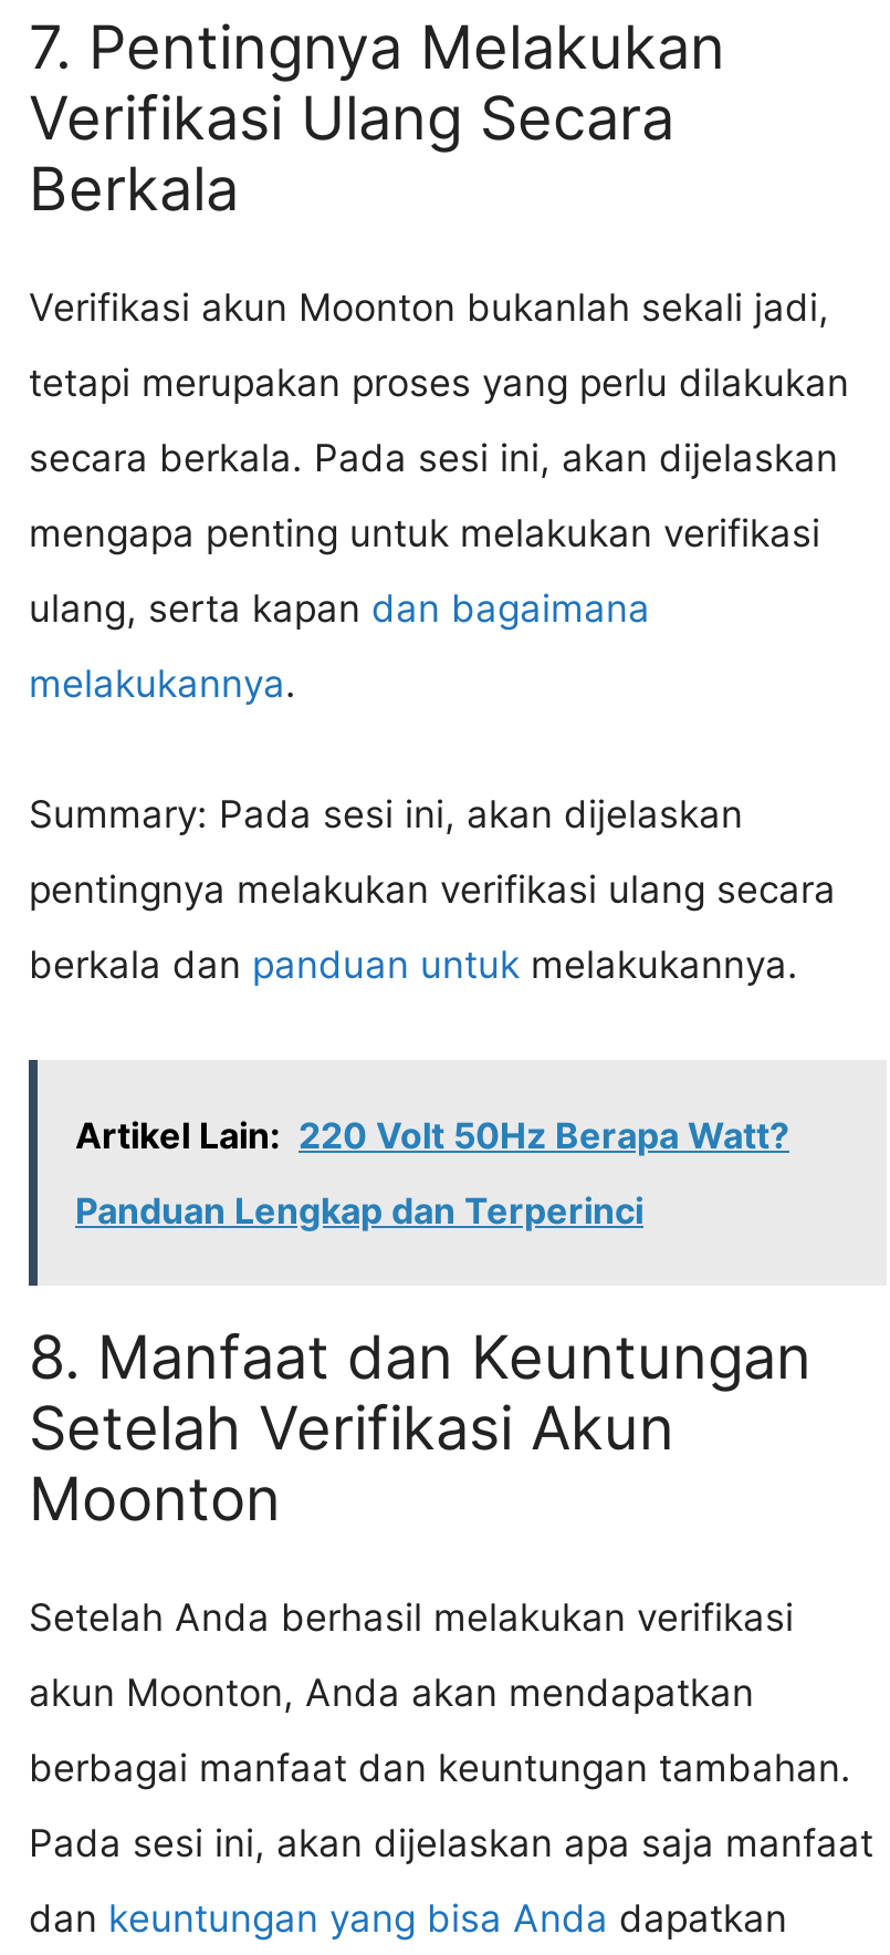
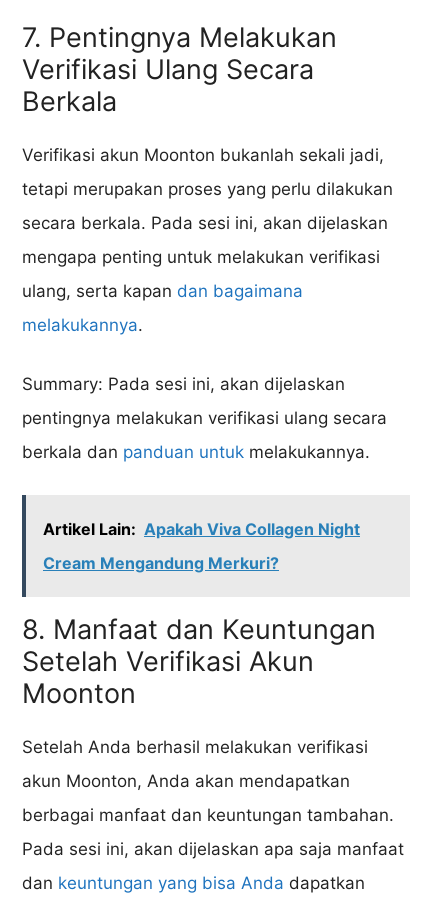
- Artikel Lain: 220 Volt 50Hz Berapa Watt?
+ Artikel Lain: Apakah Viva Collagen Night

- Panduan Lengkap dan Terperinci
+ Cream Mengandung Merkuri?
